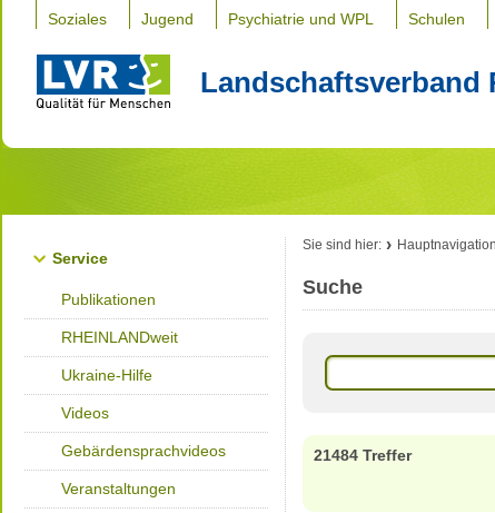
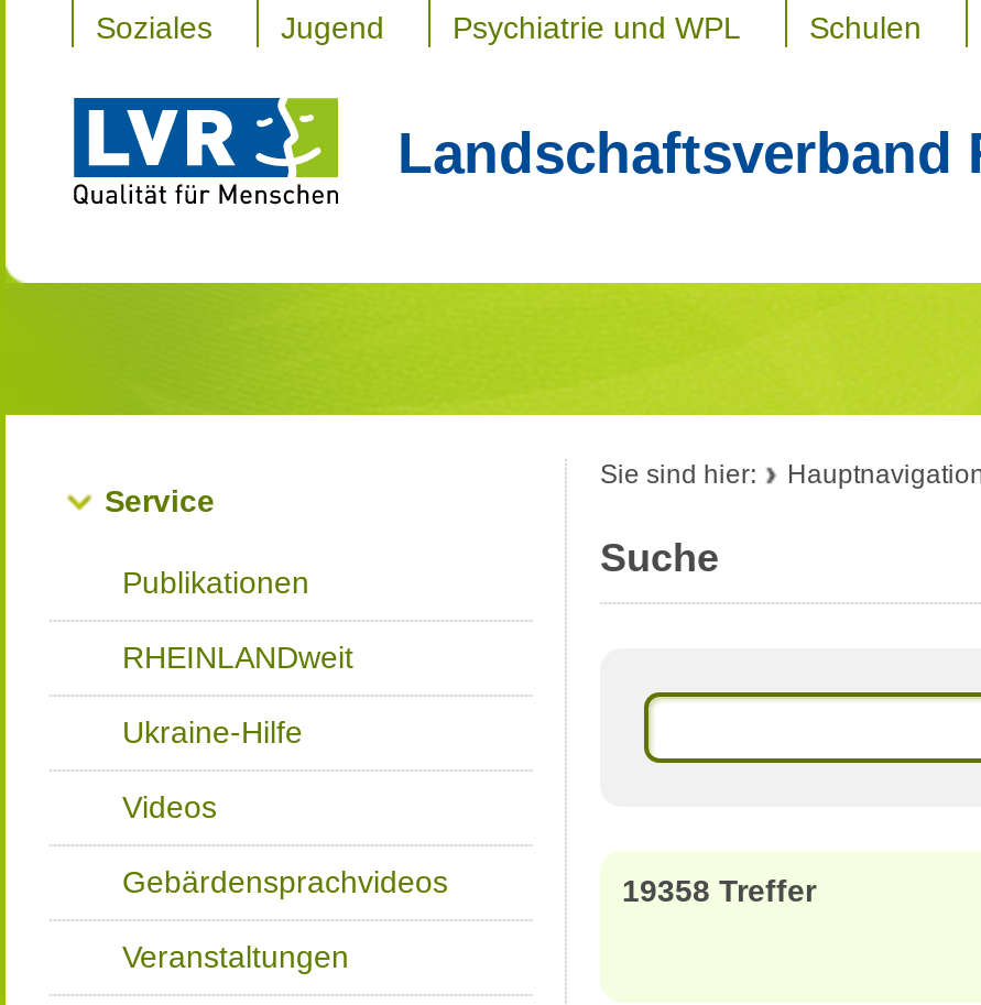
- 21484 Treffer
+ 19358 Treffer
